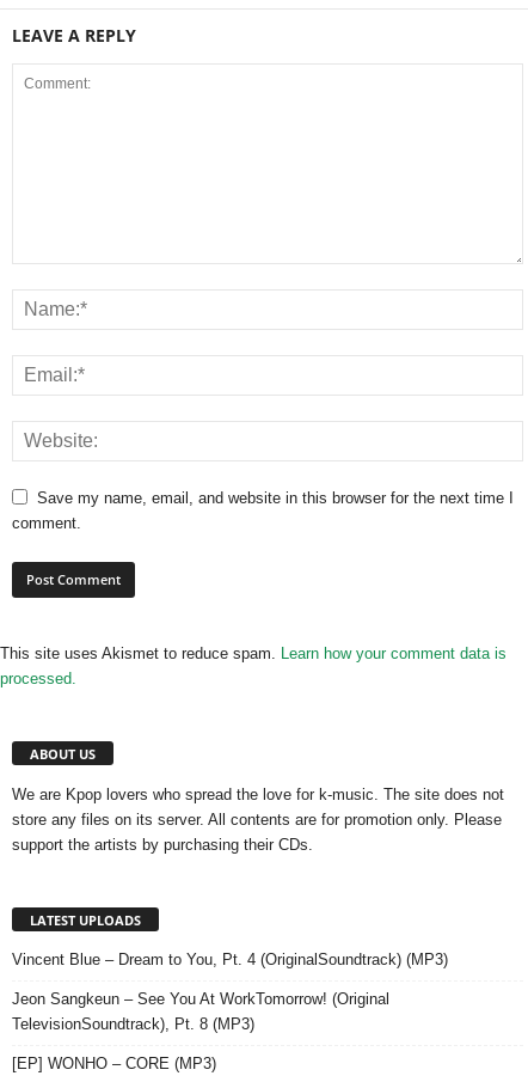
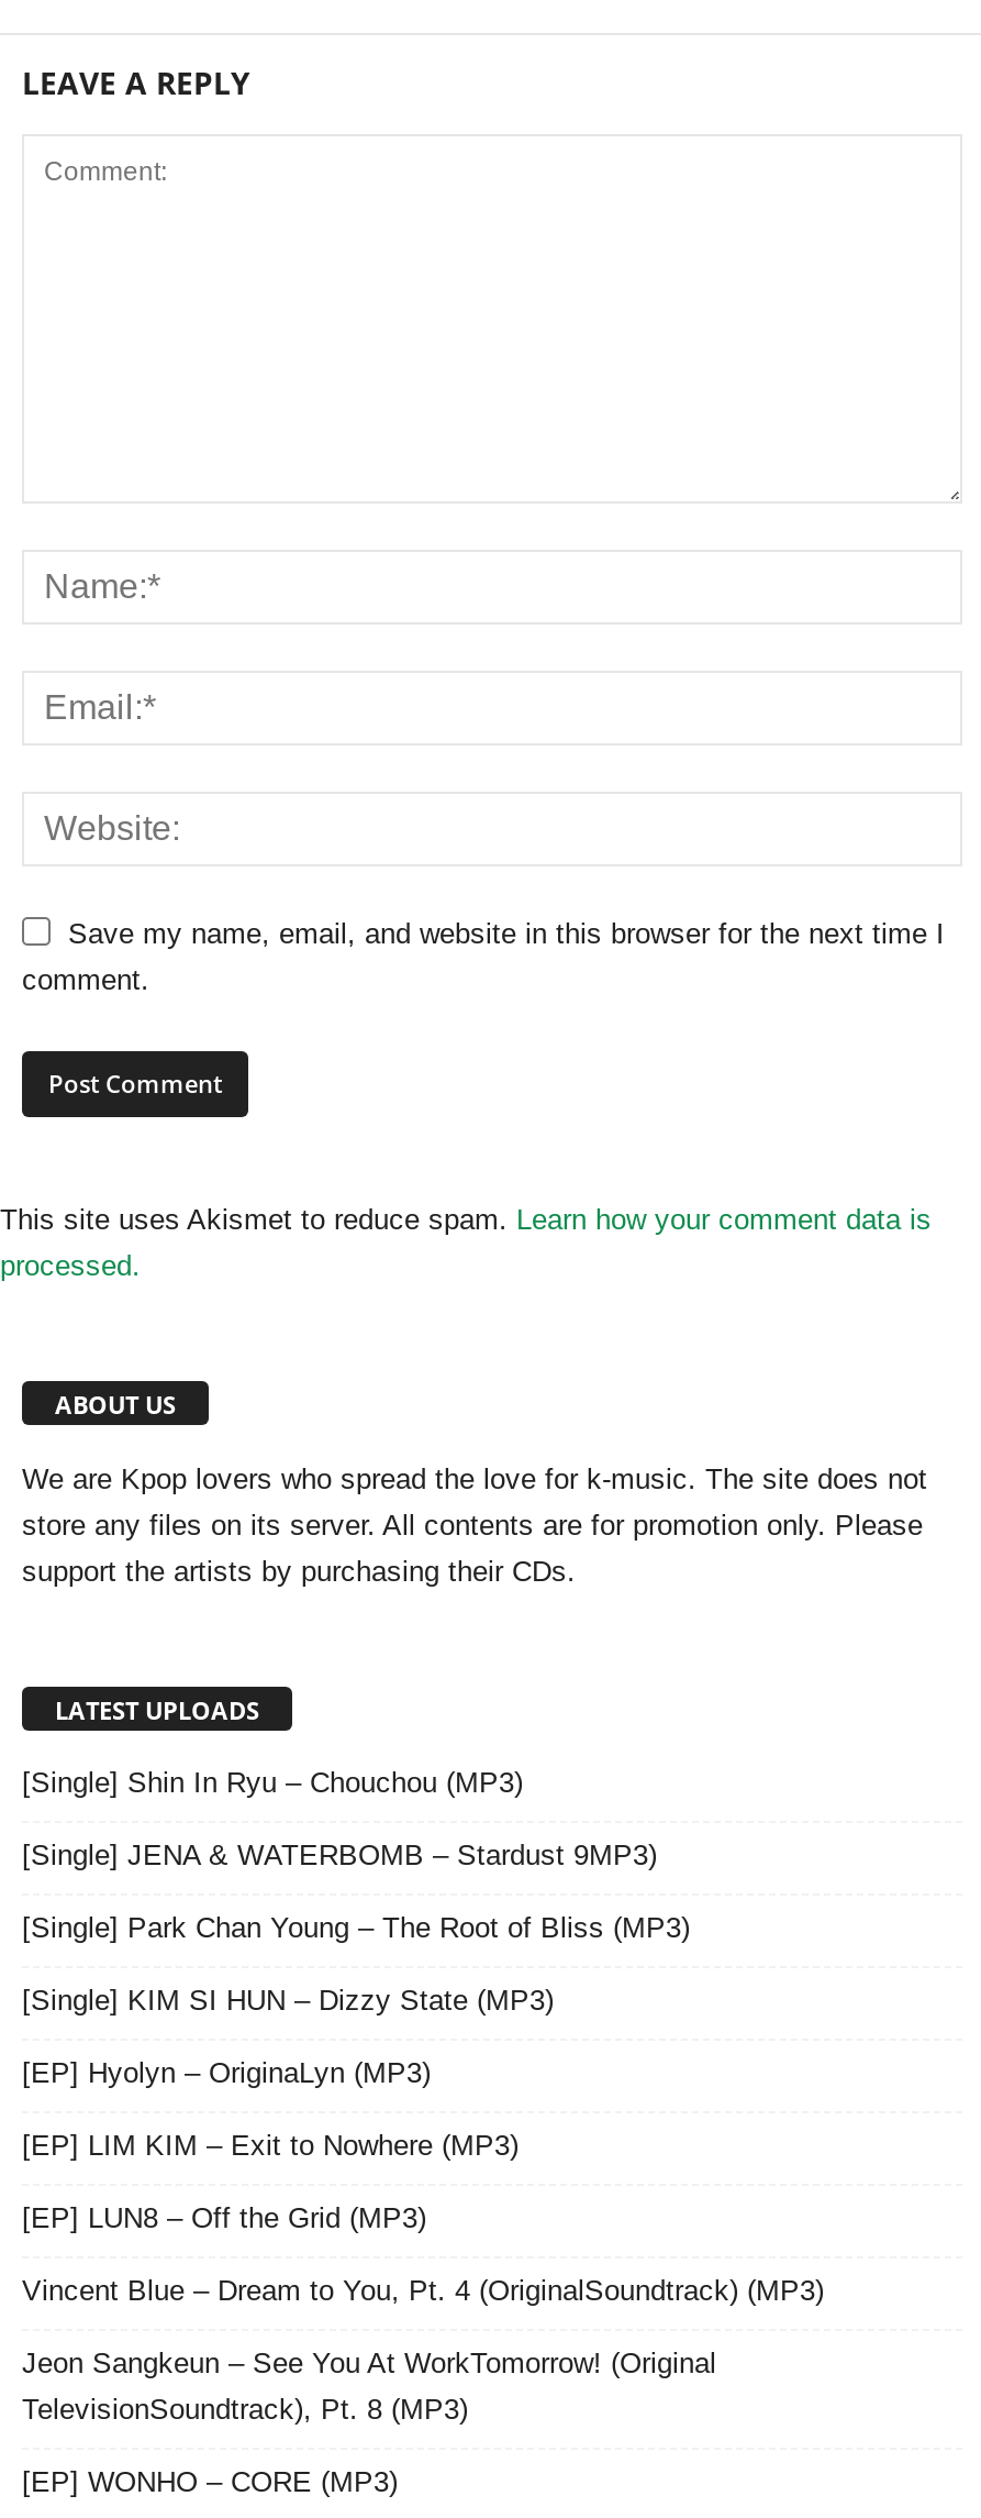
+ [Single] Shin In Ryu – Chouchou (MP3)
+ [Single] JENA & WATERBOMB – Stardust 9MP3)
+ [Single] Park Chan Young – The Root of Bliss (MP3)
+ [Single] KIM SI HUN – Dizzy State (MP3)
+ [EP] Hyolyn – OriginaLyn (MP3)
+ [EP] LIM KIM – Exit to Nowhere (MP3)
+ [EP] LUN8 – Off the Grid (MP3)
